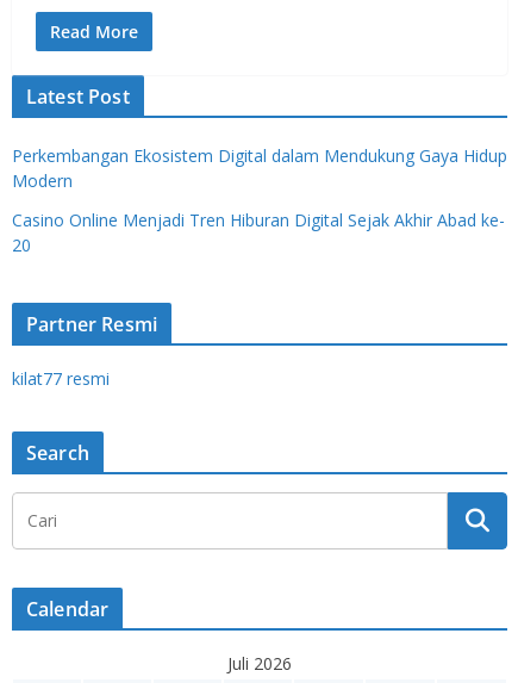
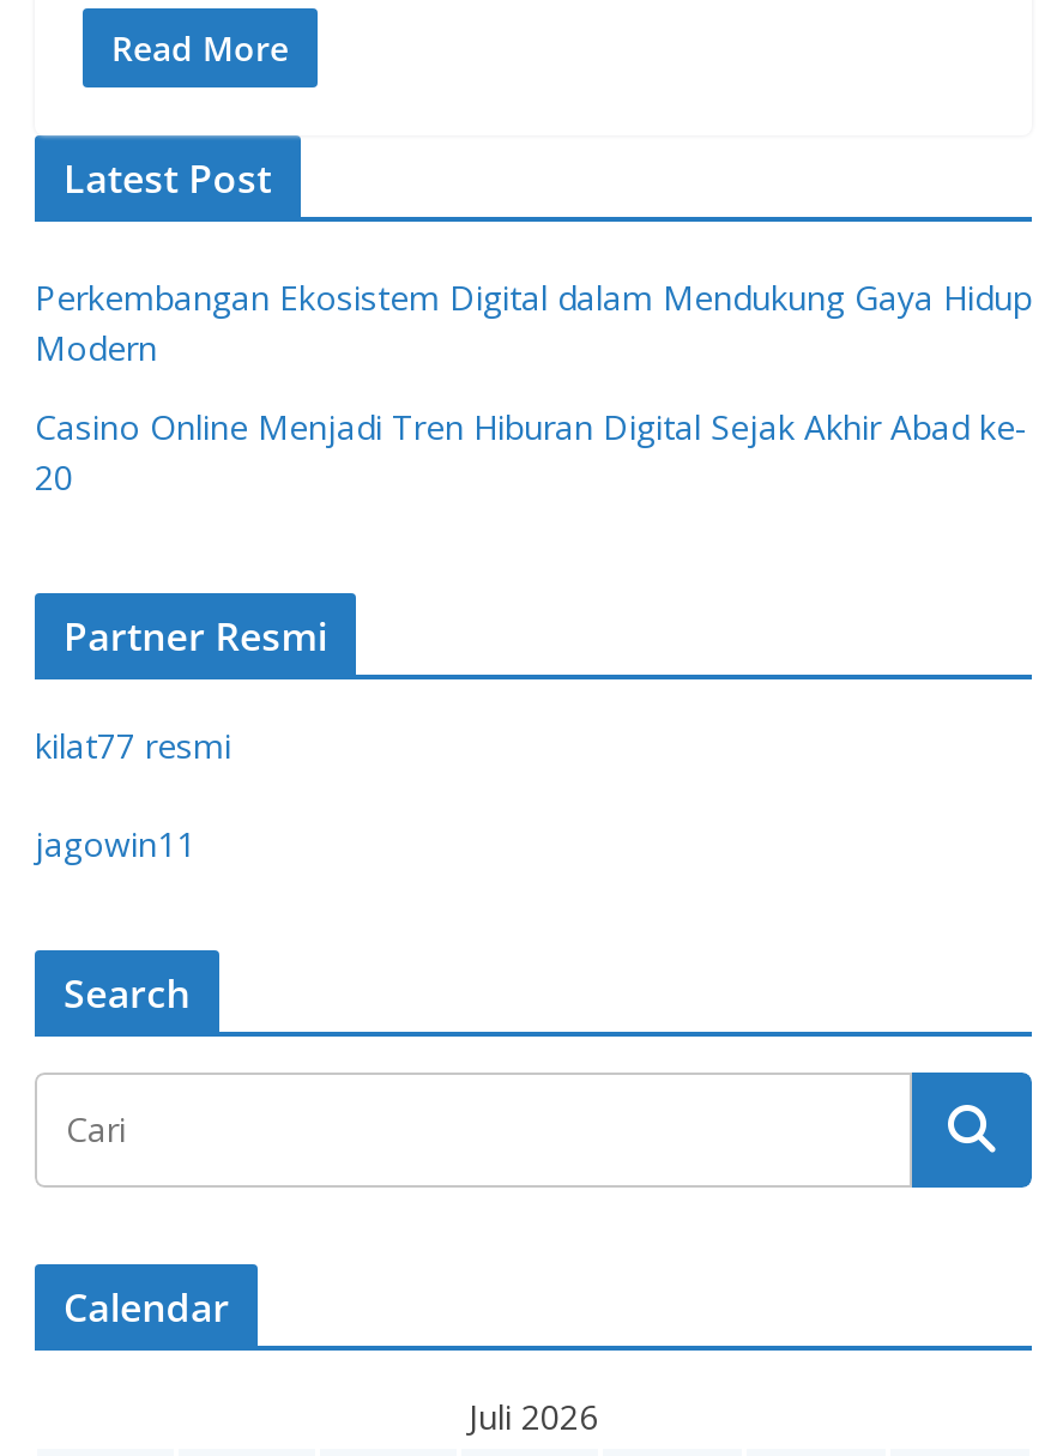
+ jagowin11
